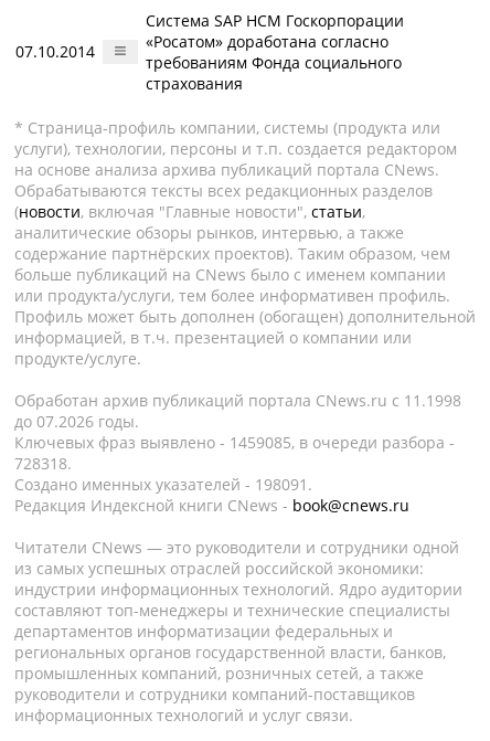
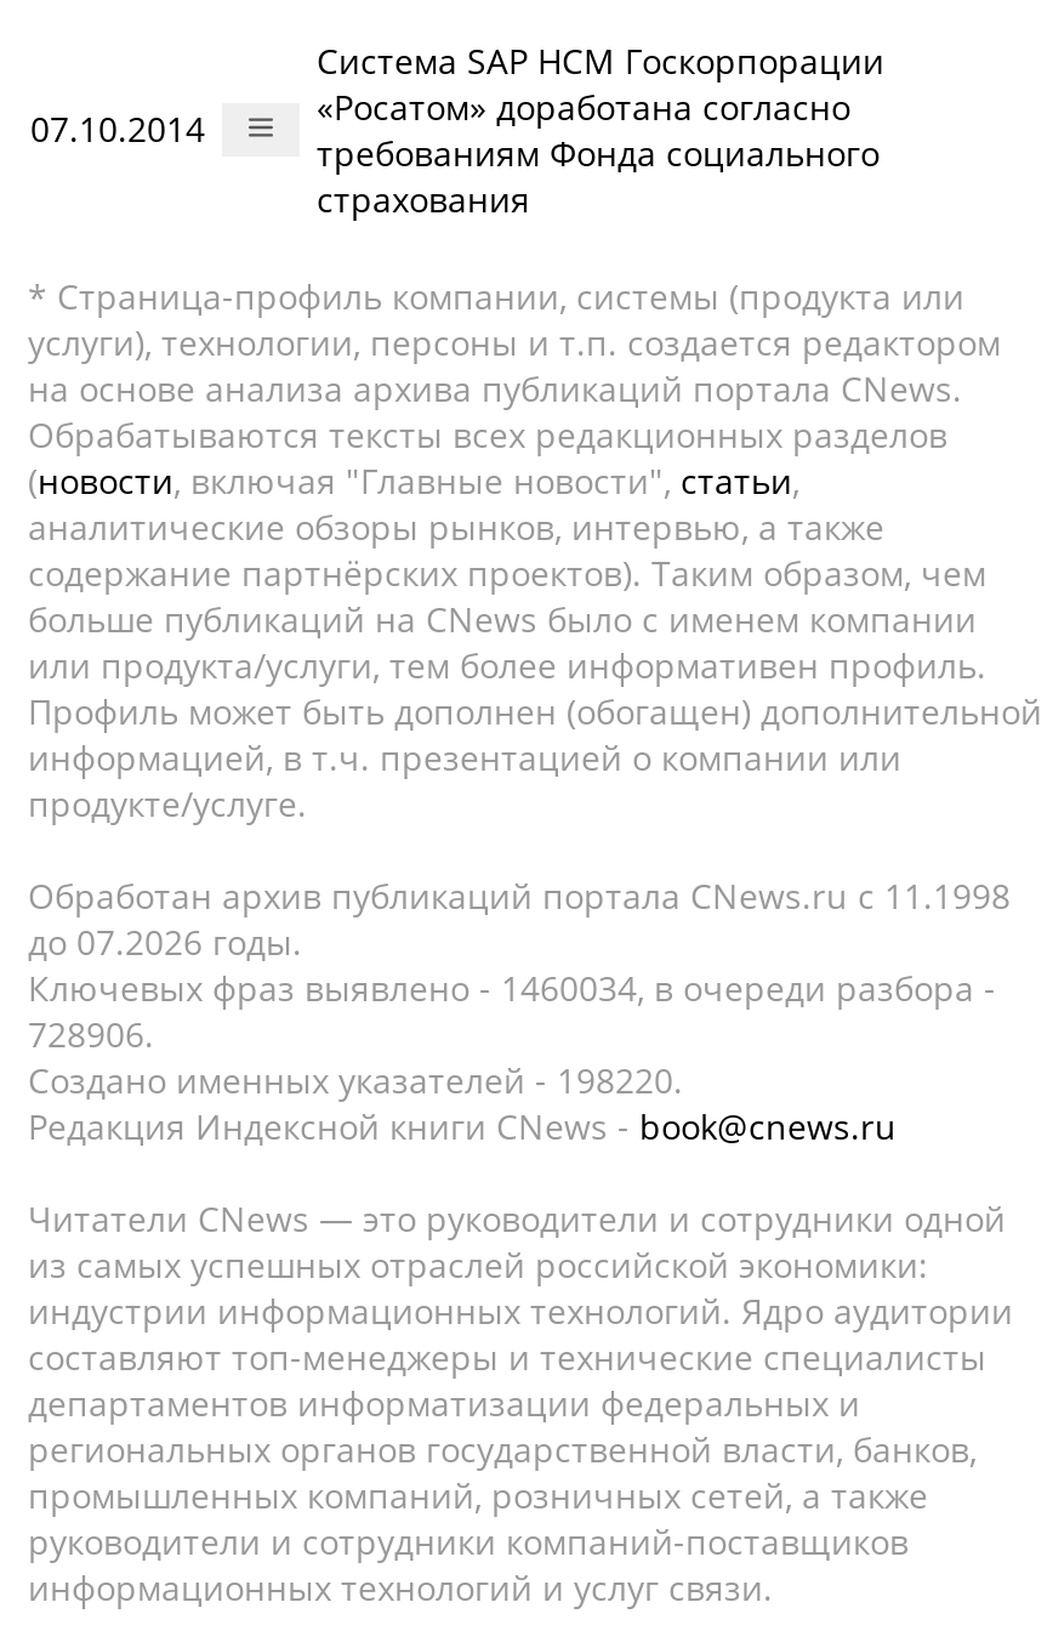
- Ключевых фраз выявлено - 1459085, в очереди разбора -
+ Ключевых фраз выявлено - 1460034, в очереди разбора -

- 728318.
+ 728906.

- Создано именных указателей - 198091.
+ Создано именных указателей - 198220.
